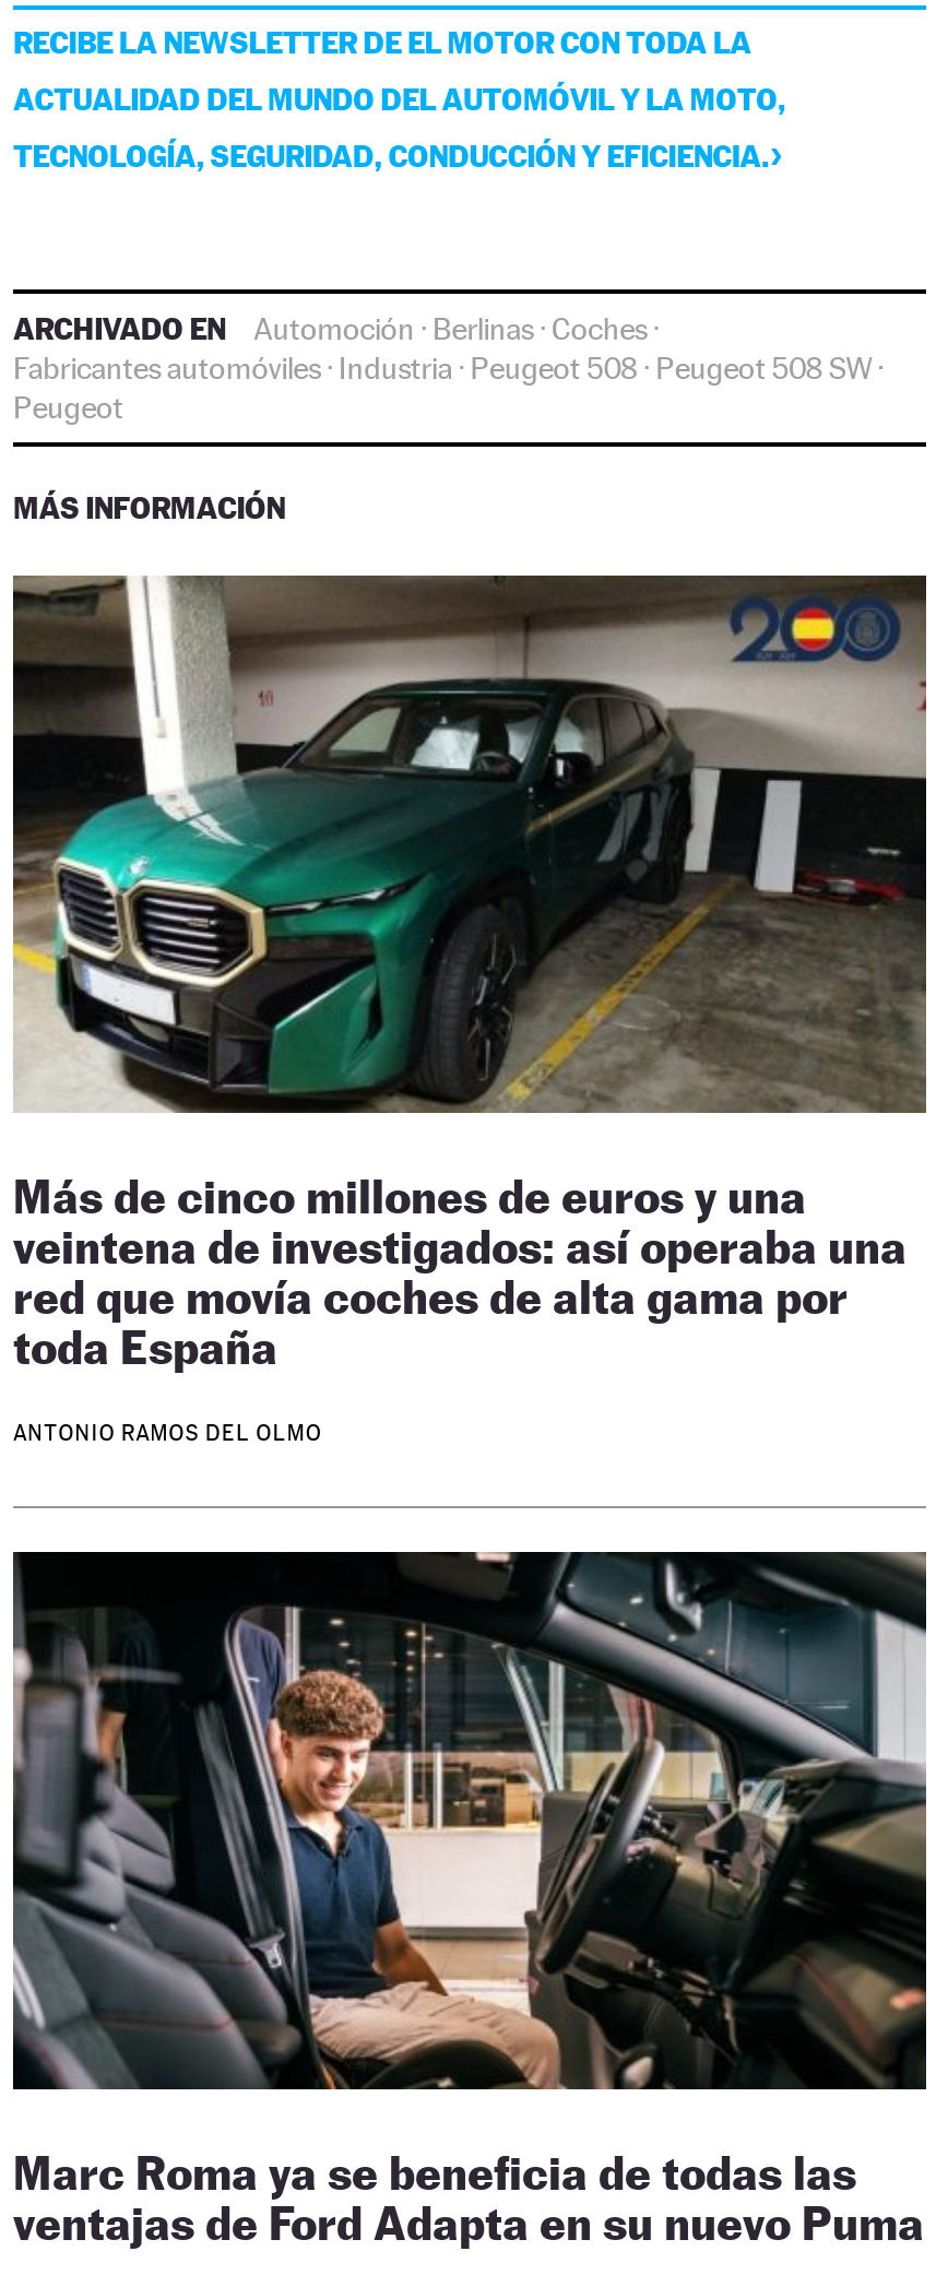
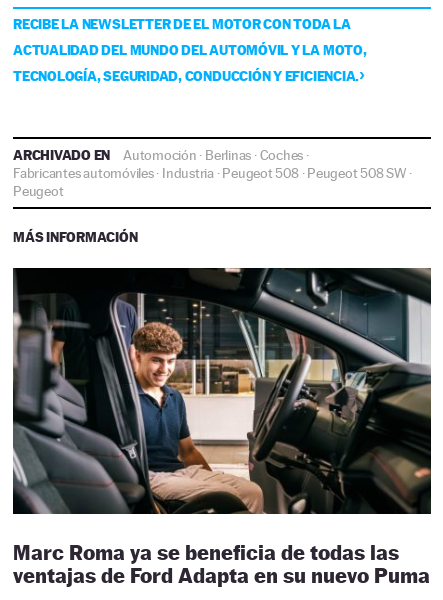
- [image]
- Más de cinco millones de euros y una
- veintena de investigados: así operaba una
- red que movía coches de alta gama por
- toda España
- ANTONIO RAMOS DEL OLMO
